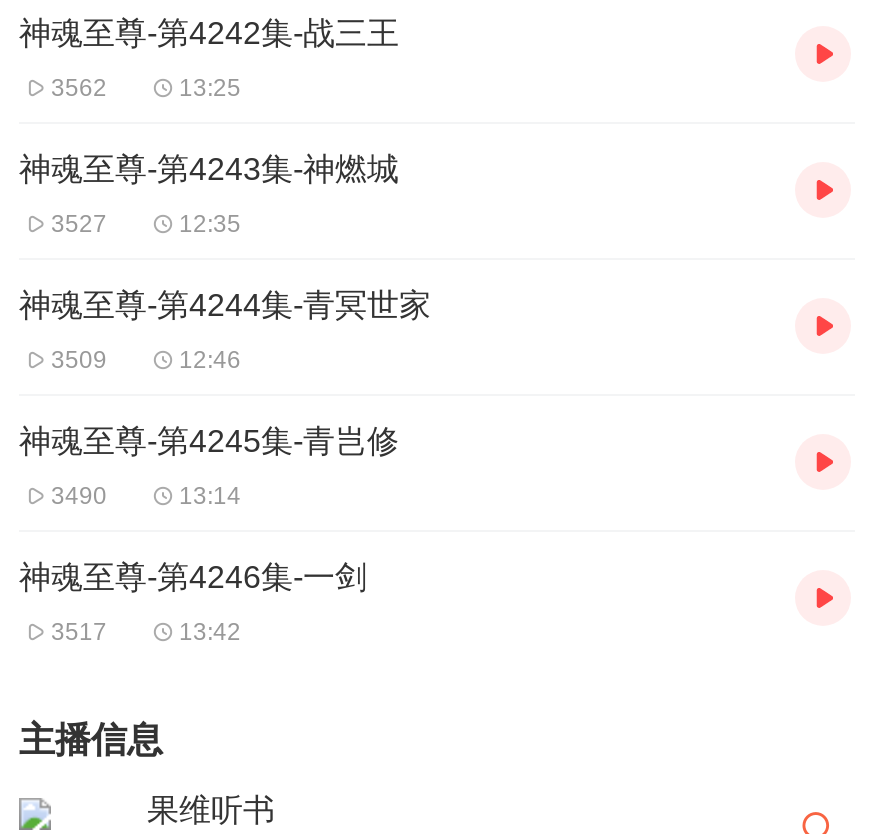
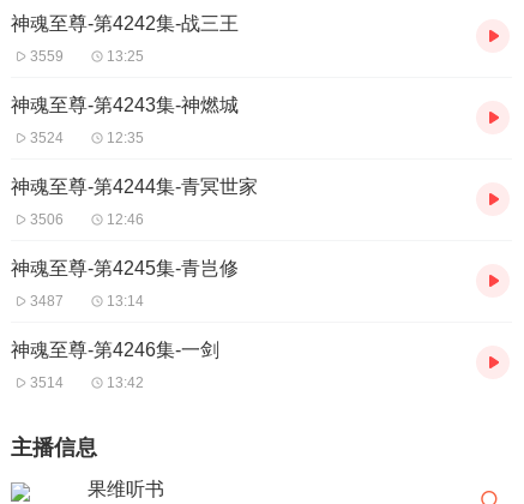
- 3562
+ 3559

- 3527
+ 3524

- 3509
+ 3506

- 3490
+ 3487

- 3517
+ 3514
